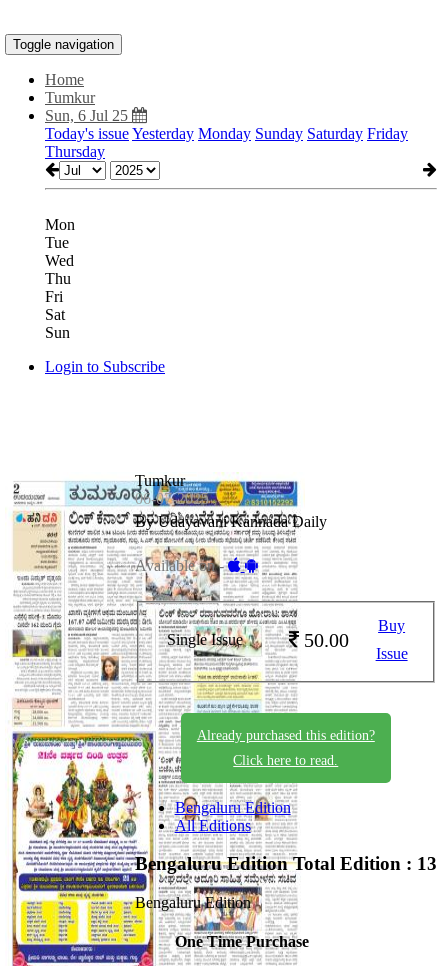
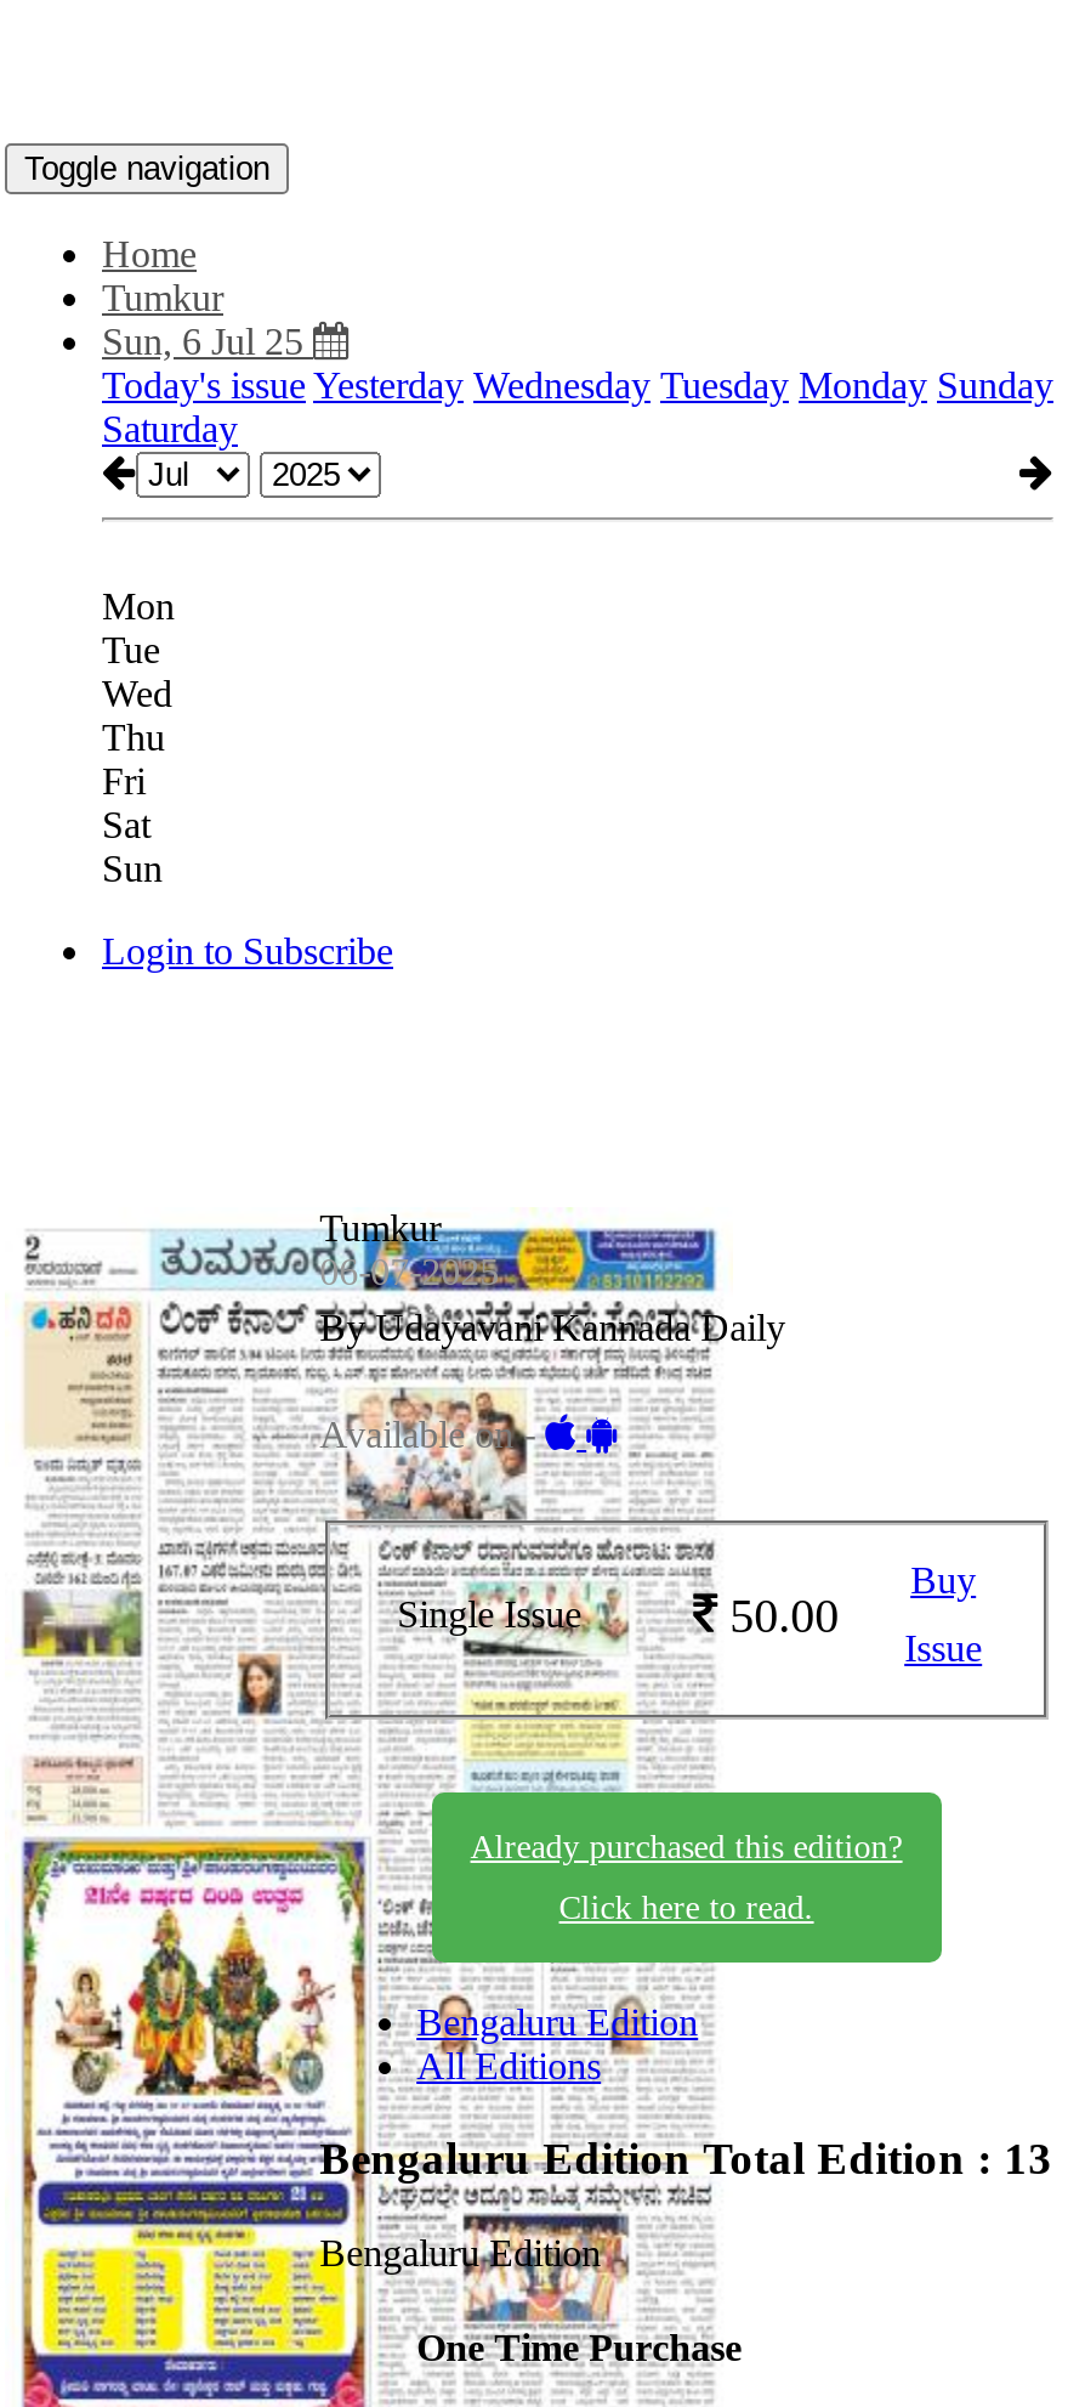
- Today's issue Yesterday Monday Sunday Saturday Friday
- Thursday
+ Today's issue Yesterday Wednesday Tuesday Monday Sunday
+ Saturday
